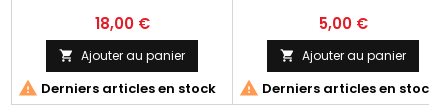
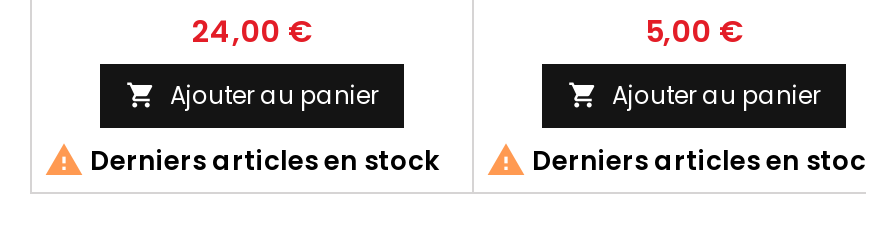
- 18,00 €
+ 24,00 €
